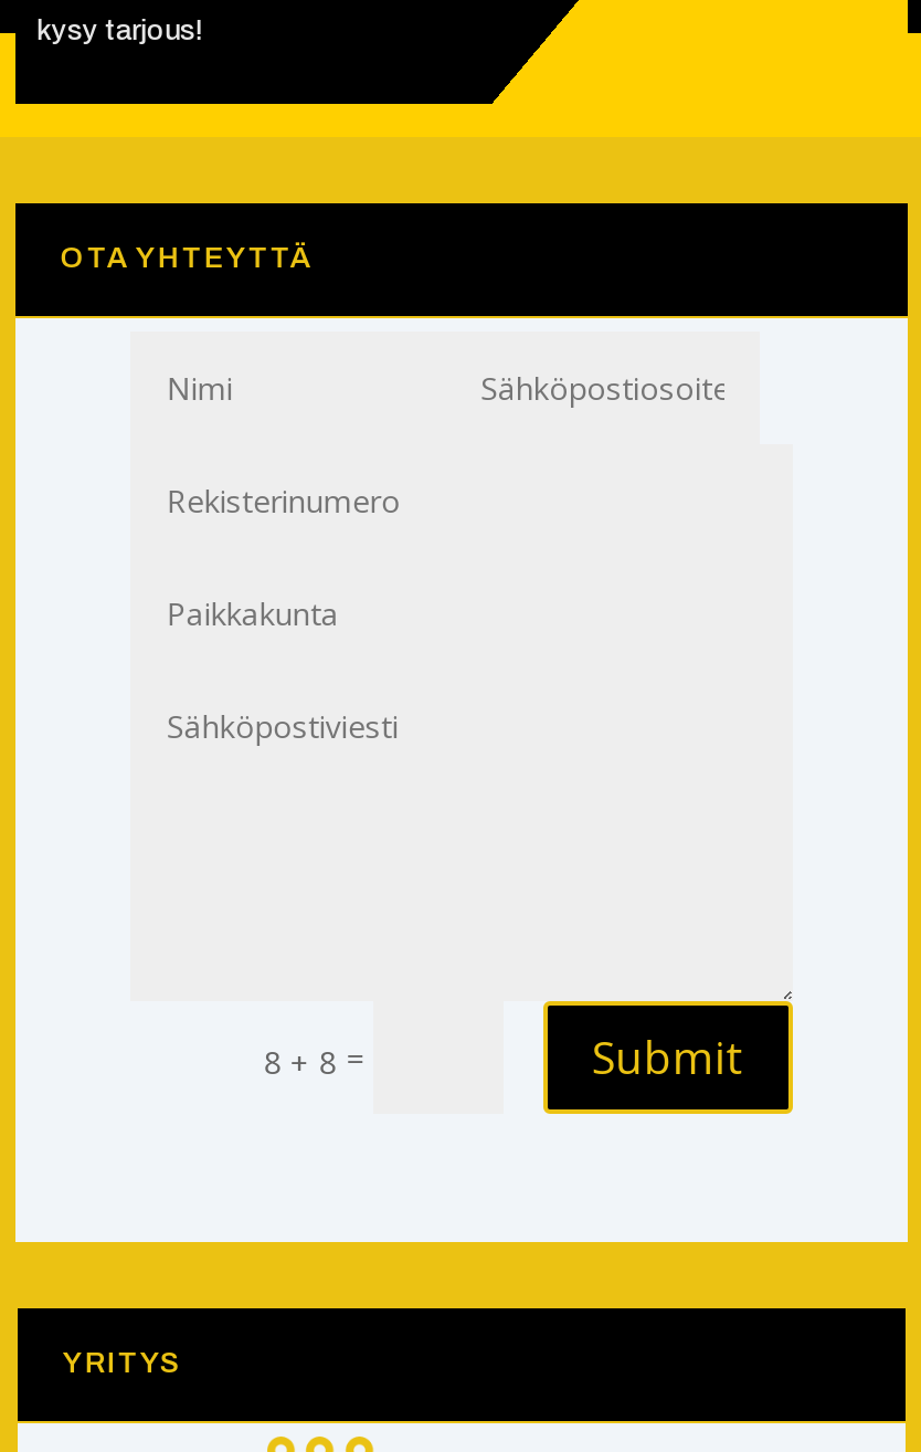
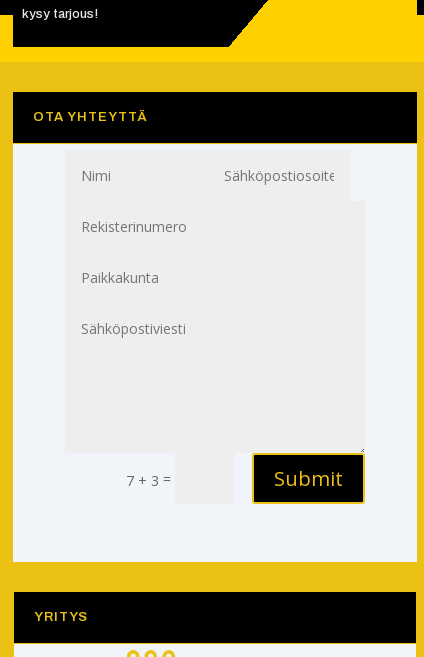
- 8 + 8 =
+ 7 + 3 =
